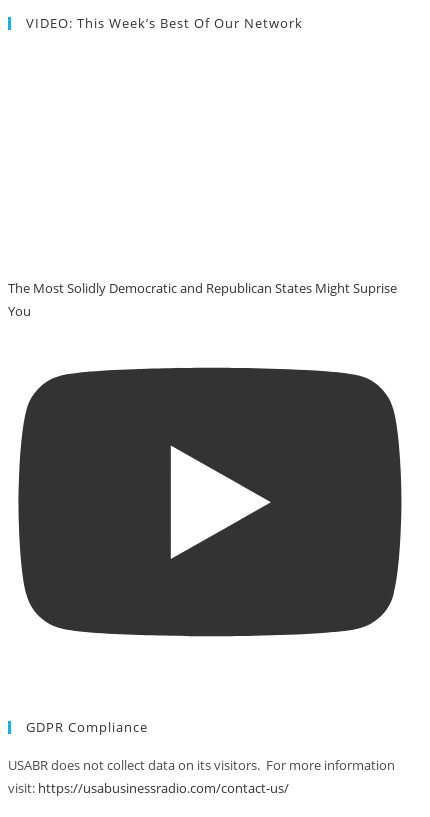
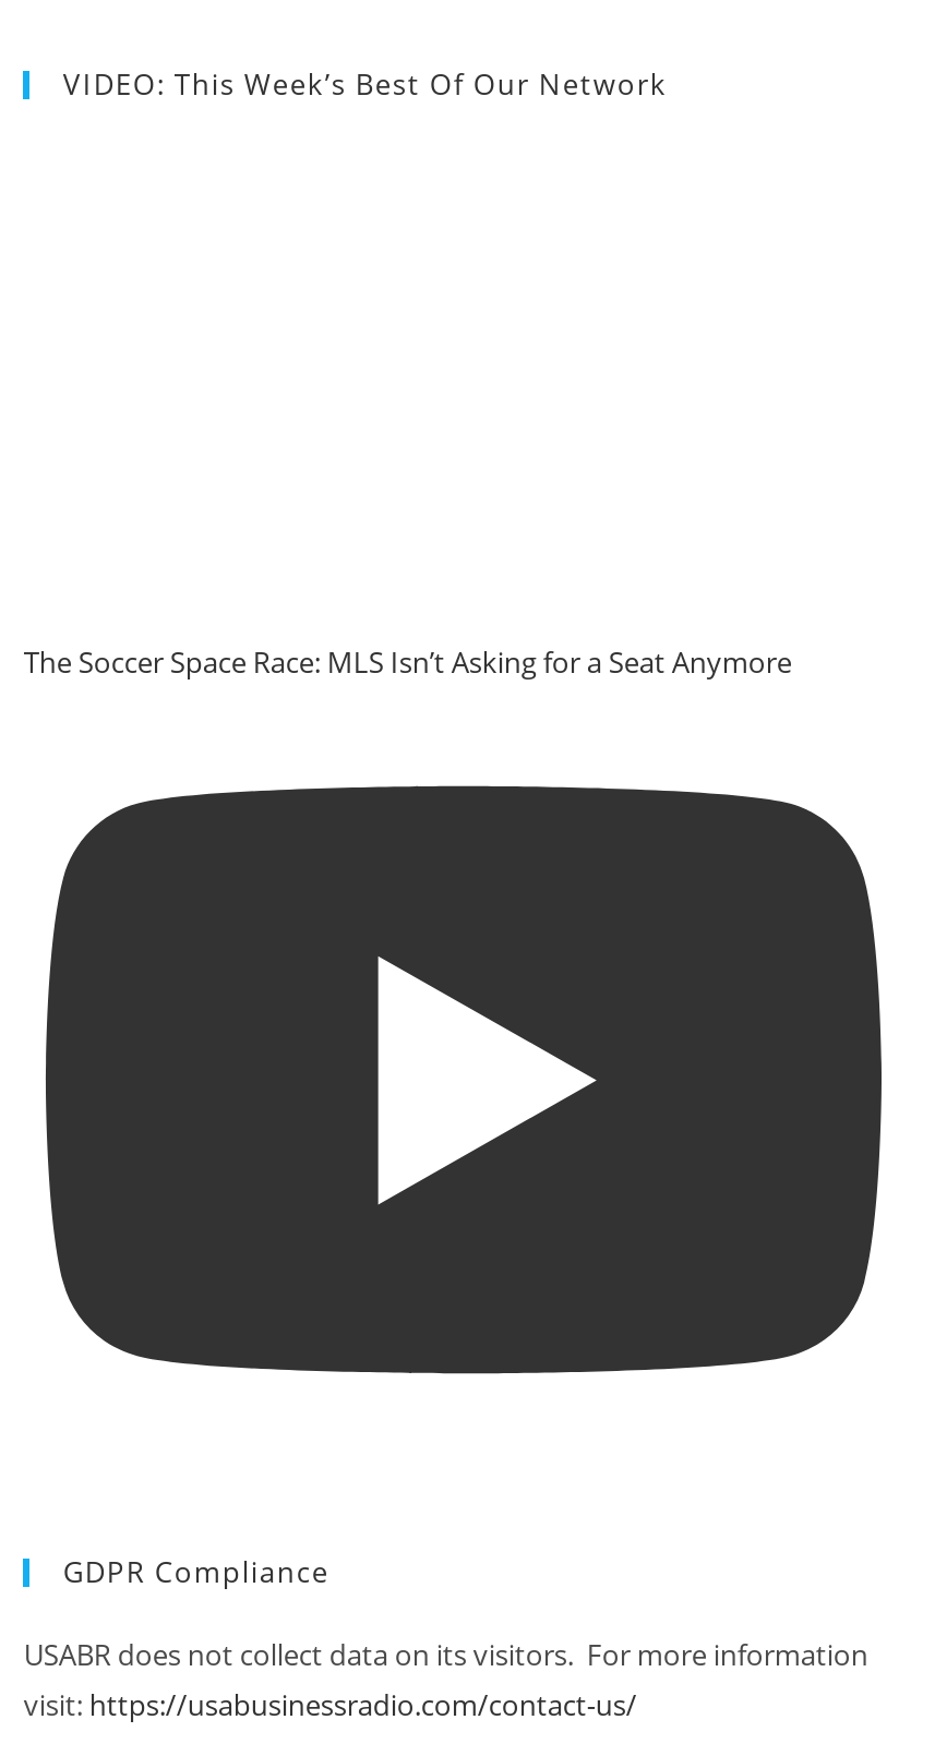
- The Most Solidly Democratic and Republican States Might Suprise
- You
+ The Soccer Space Race: MLS Isn’t Asking for a Seat Anymore
